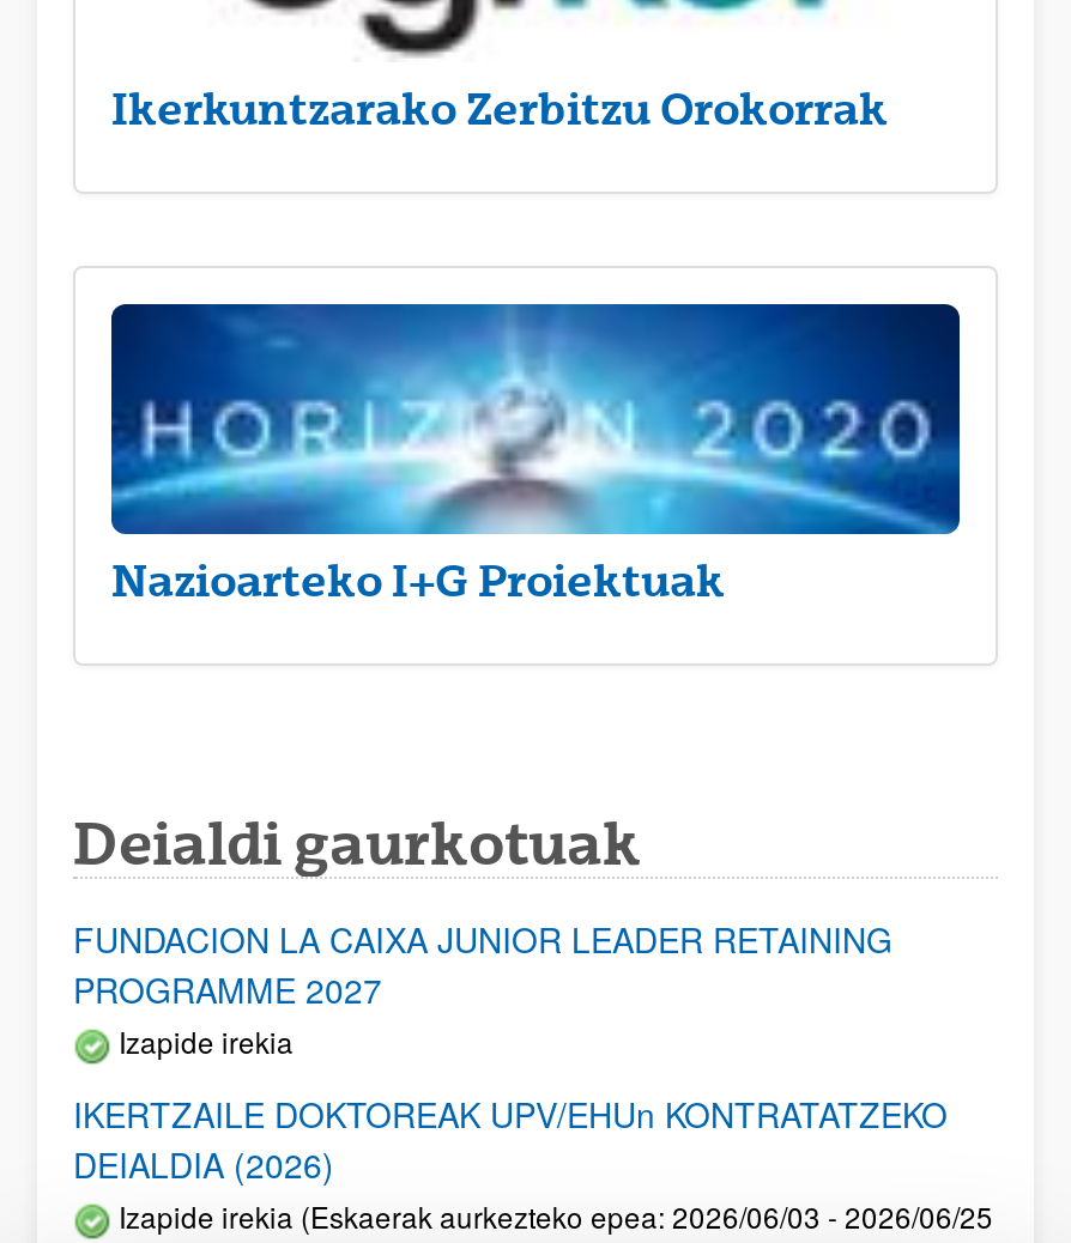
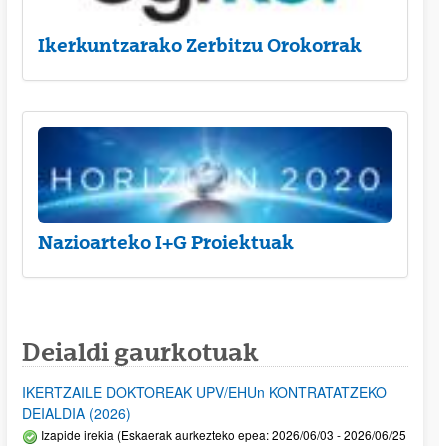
- FUNDACION LA CAIXA JUNIOR LEADER RETAINING
- PROGRAMME 2027
- Izapide irekia
